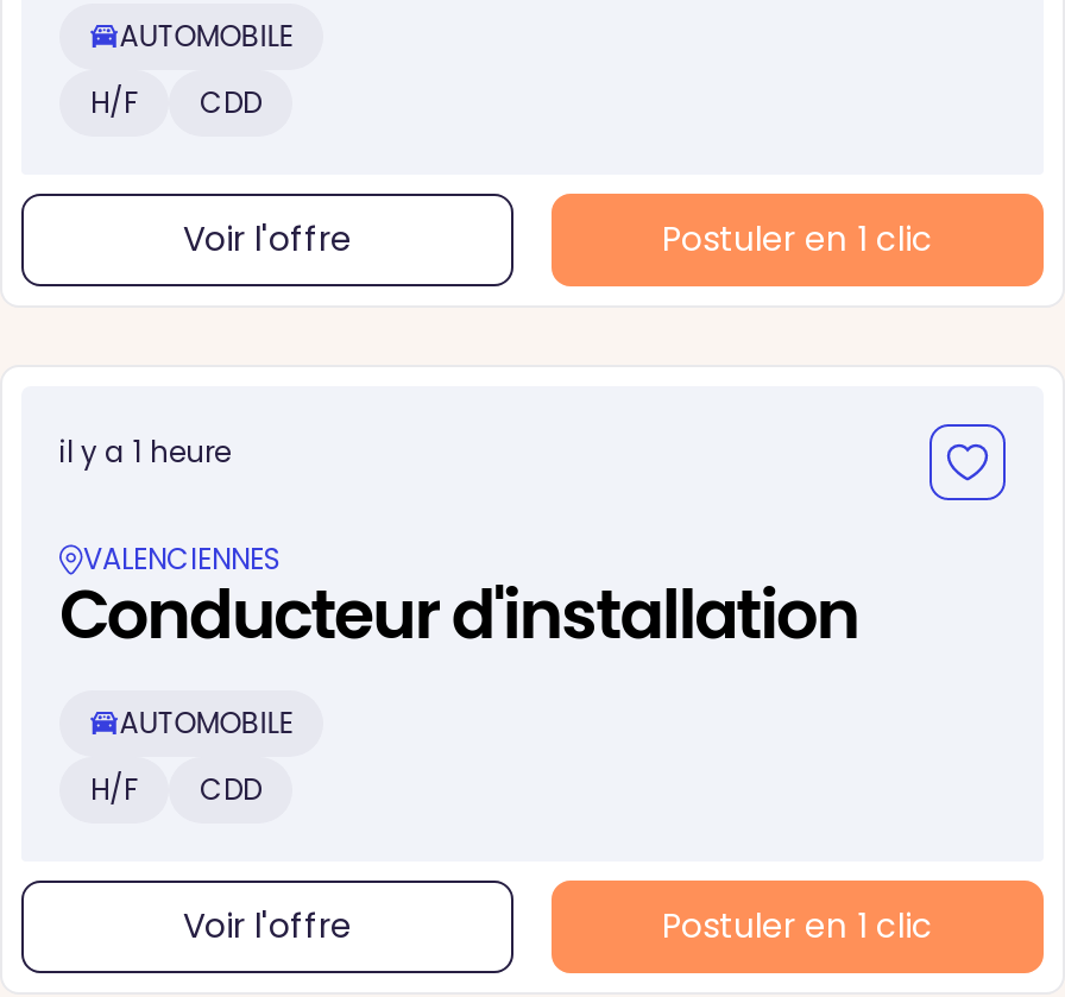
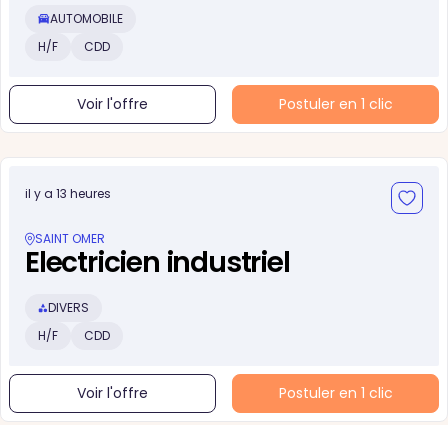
- il y a 1 heure
+ il y a 13 heures

- VALENCIENNES
- Conducteur d'installation
- AUTOMOBILE
+ SAINT OMER
+ Electricien industriel
+ DIVERS
